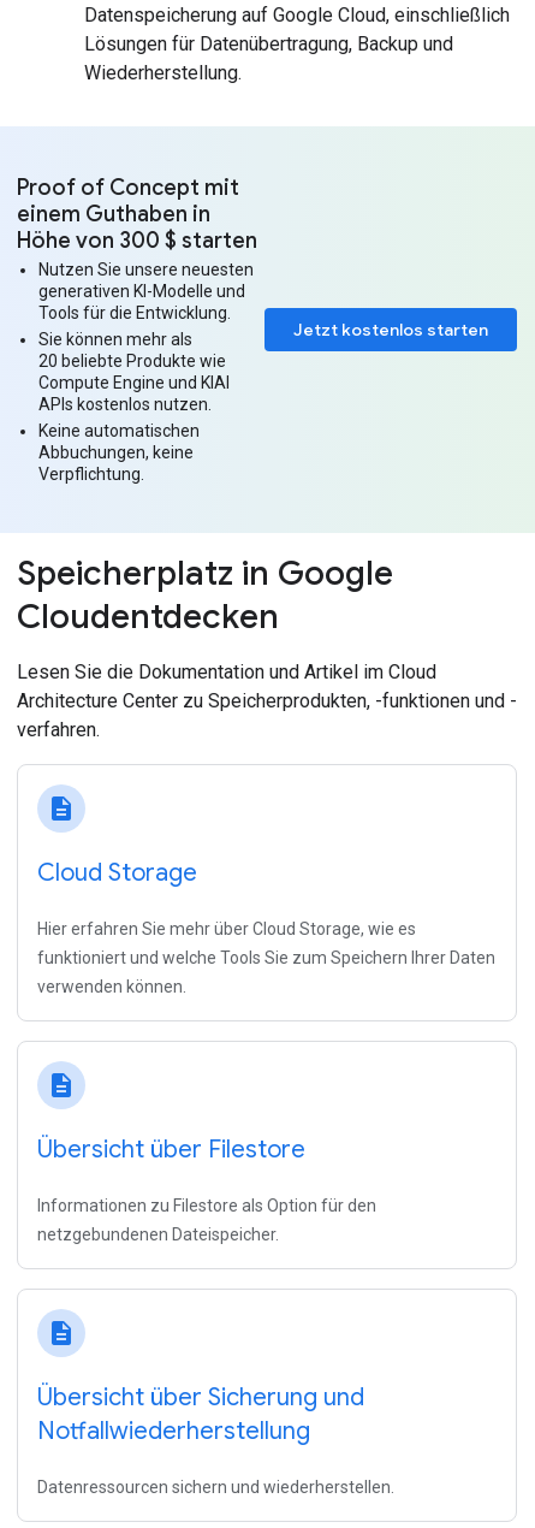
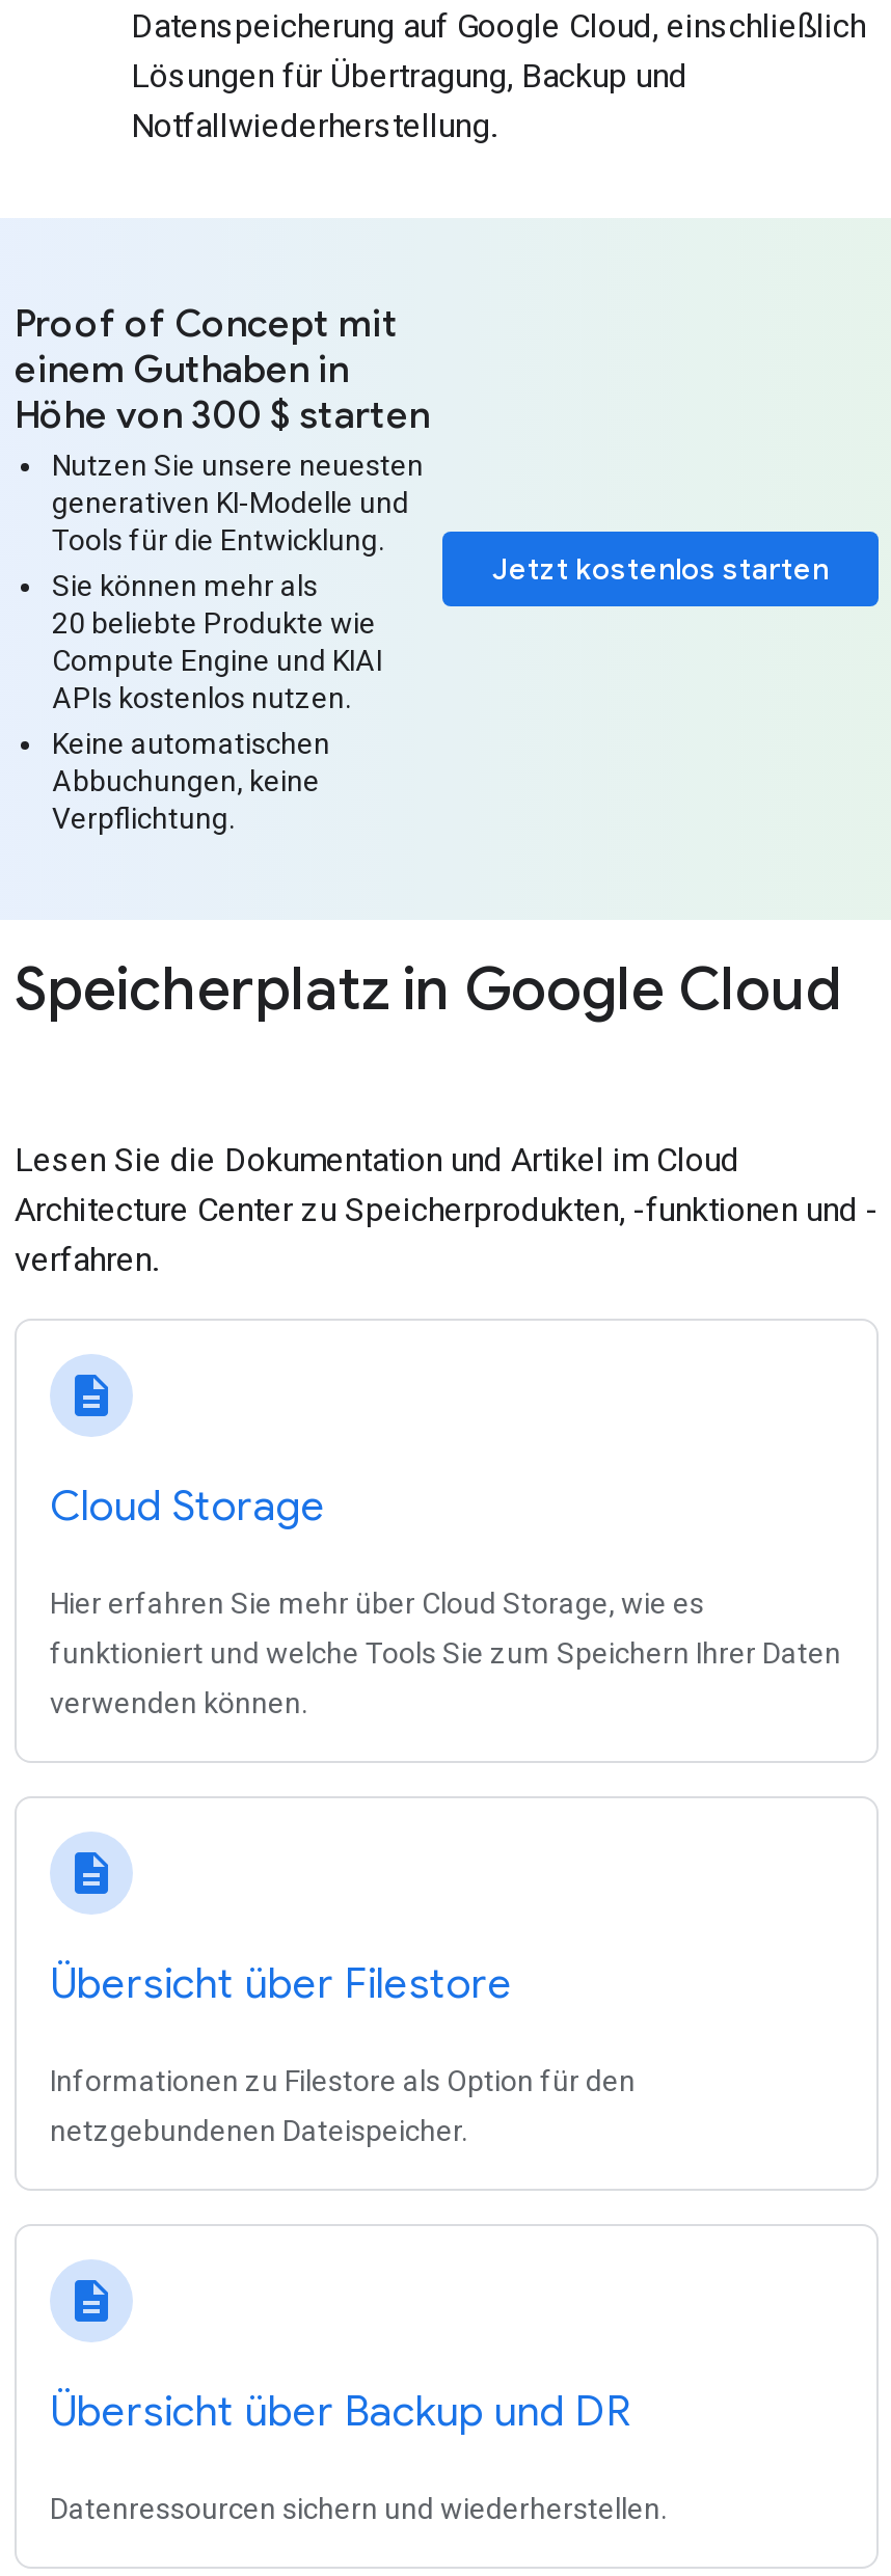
- Lösungen für Datenübertragung, Backup und
- Wiederherstellung.
+ Lösungen für Übertragung, Backup und
+ Notfallwiederherstellung.

- Speicherplatz in Google
- Cloudentdecken
+ Speicherplatz in Google Cloud

- Übersicht über Sicherung und
- Notfallwiederherstellung
+ Übersicht über Backup und DR
